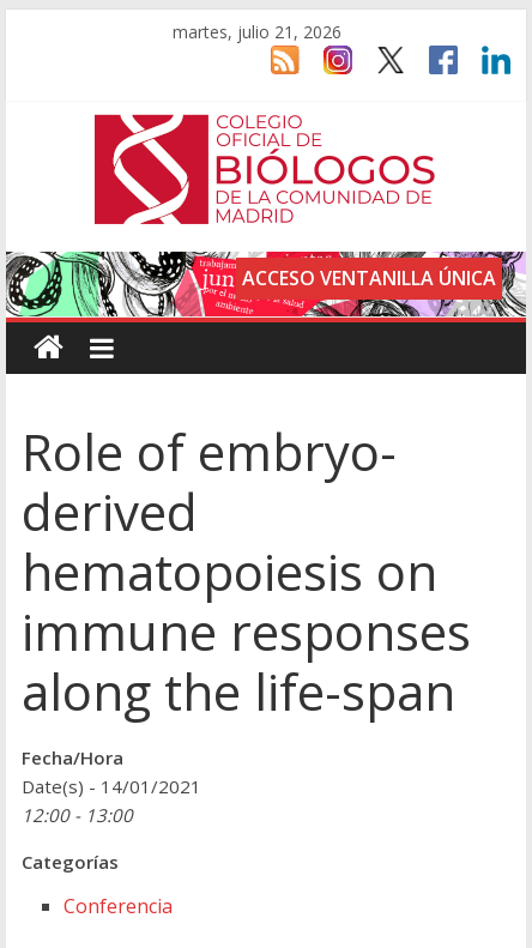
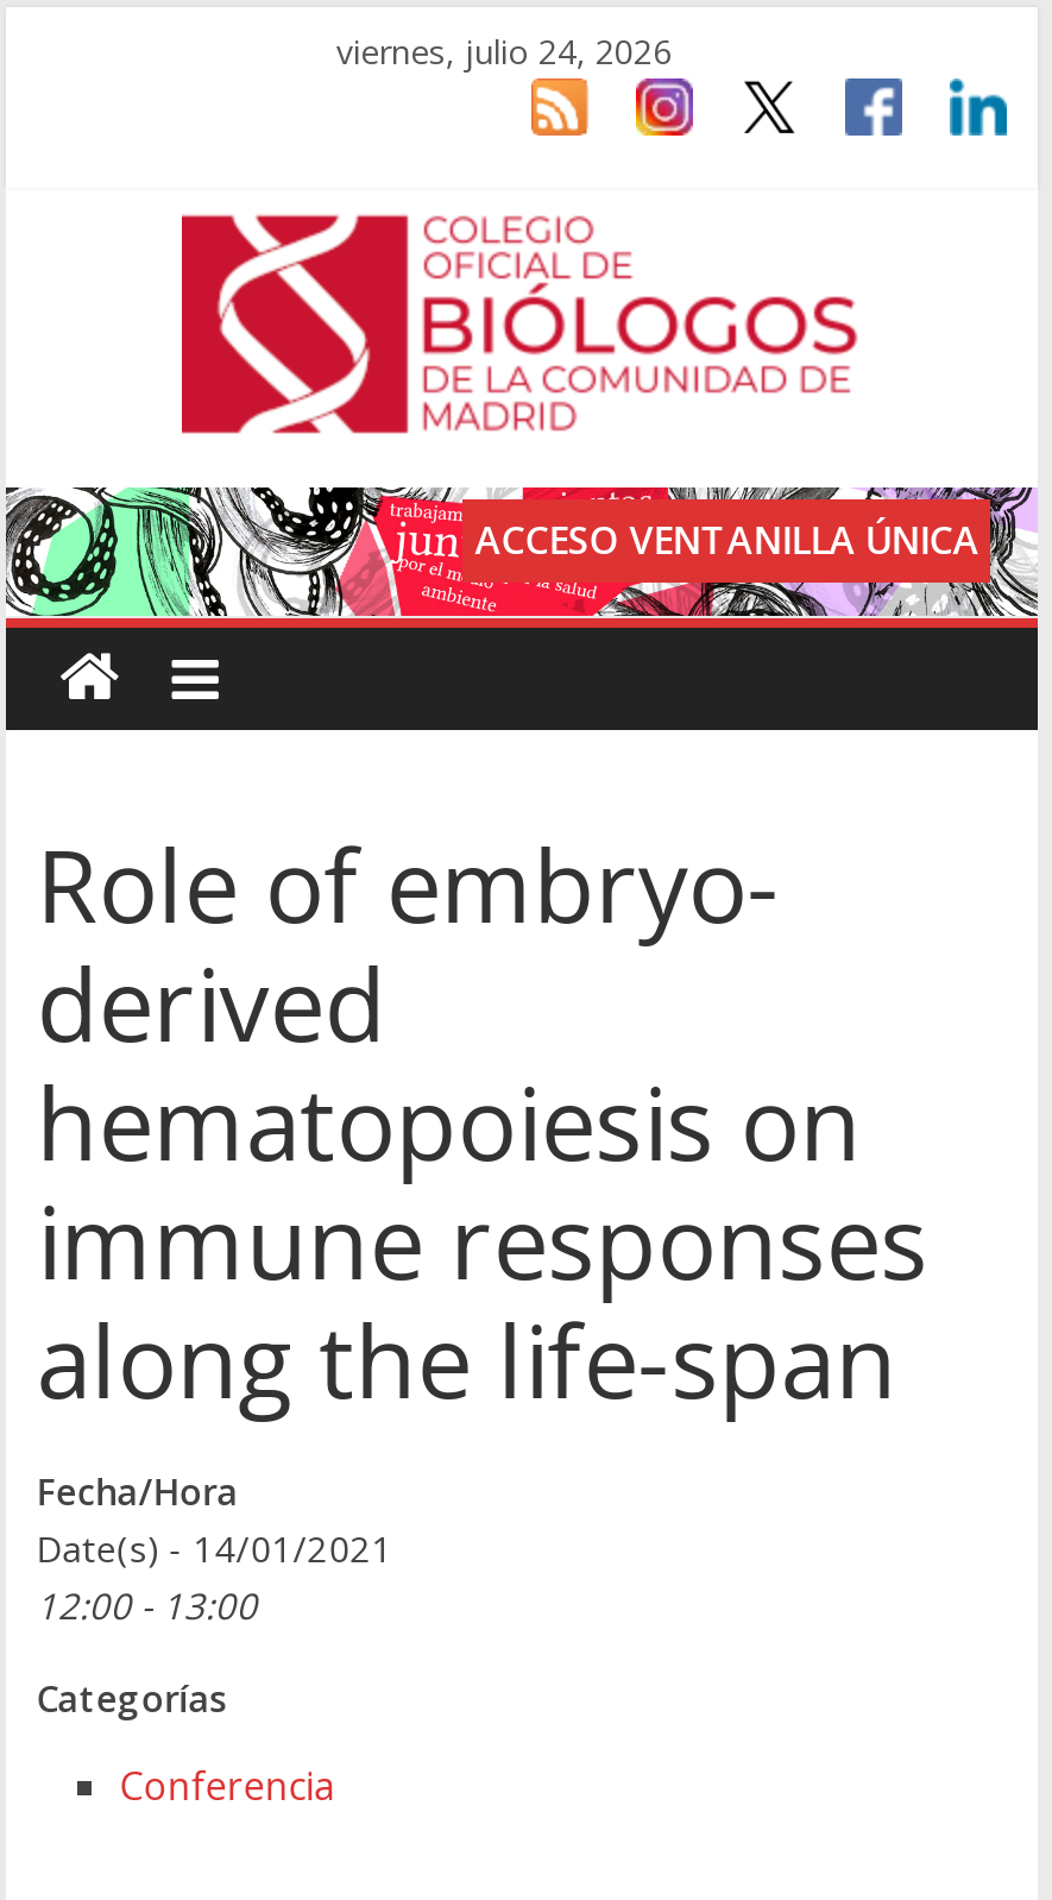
- martes, julio 21, 2026
+ viernes, julio 24, 2026
